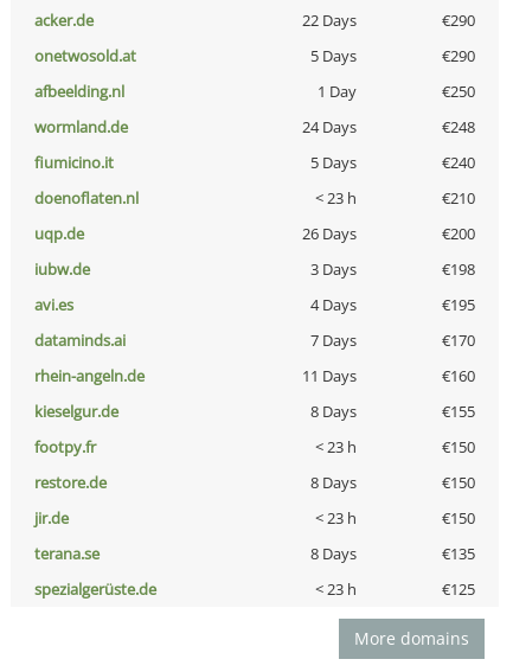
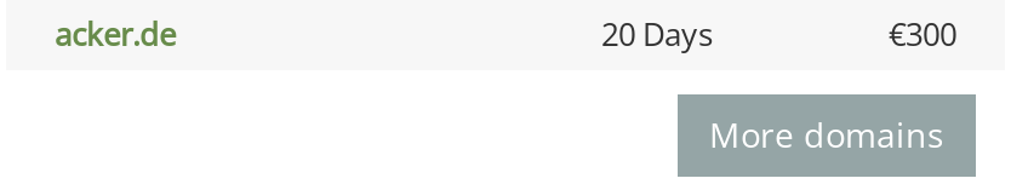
- 22 Days
- €290
- onetwosold.at
- 5 Days
- €290
- afbeelding.nl
- 1 Day
- €250
- wormland.de
- 24 Days
- €248
- fiumicino.it
- 5 Days
- €240
- doenoflaten.nl
- < 23 h
- €210
- uqp.de
- 26 Days
- €200
- iubw.de
- 3 Days
- €198
- avi.es
- 4 Days
- €195
- dataminds.ai
- 7 Days
- €170
- rhein-angeln.de
- 11 Days
- €160
- kieselgur.de
- 8 Days
- €155
- footpy.fr
- < 23 h
- €150
- restore.de
- 8 Days
- €150
- jir.de
- < 23 h
- €150
- terana.se
- 8 Days
- €135
- spezialgerüste.de
- < 23 h
- €125
+ 20 Days
+ €300
